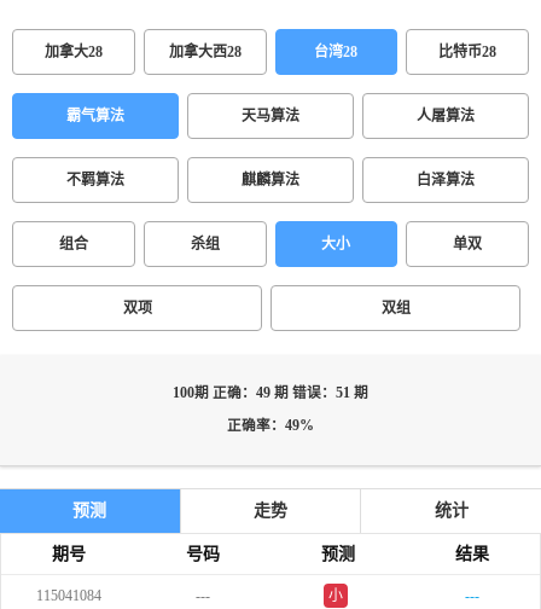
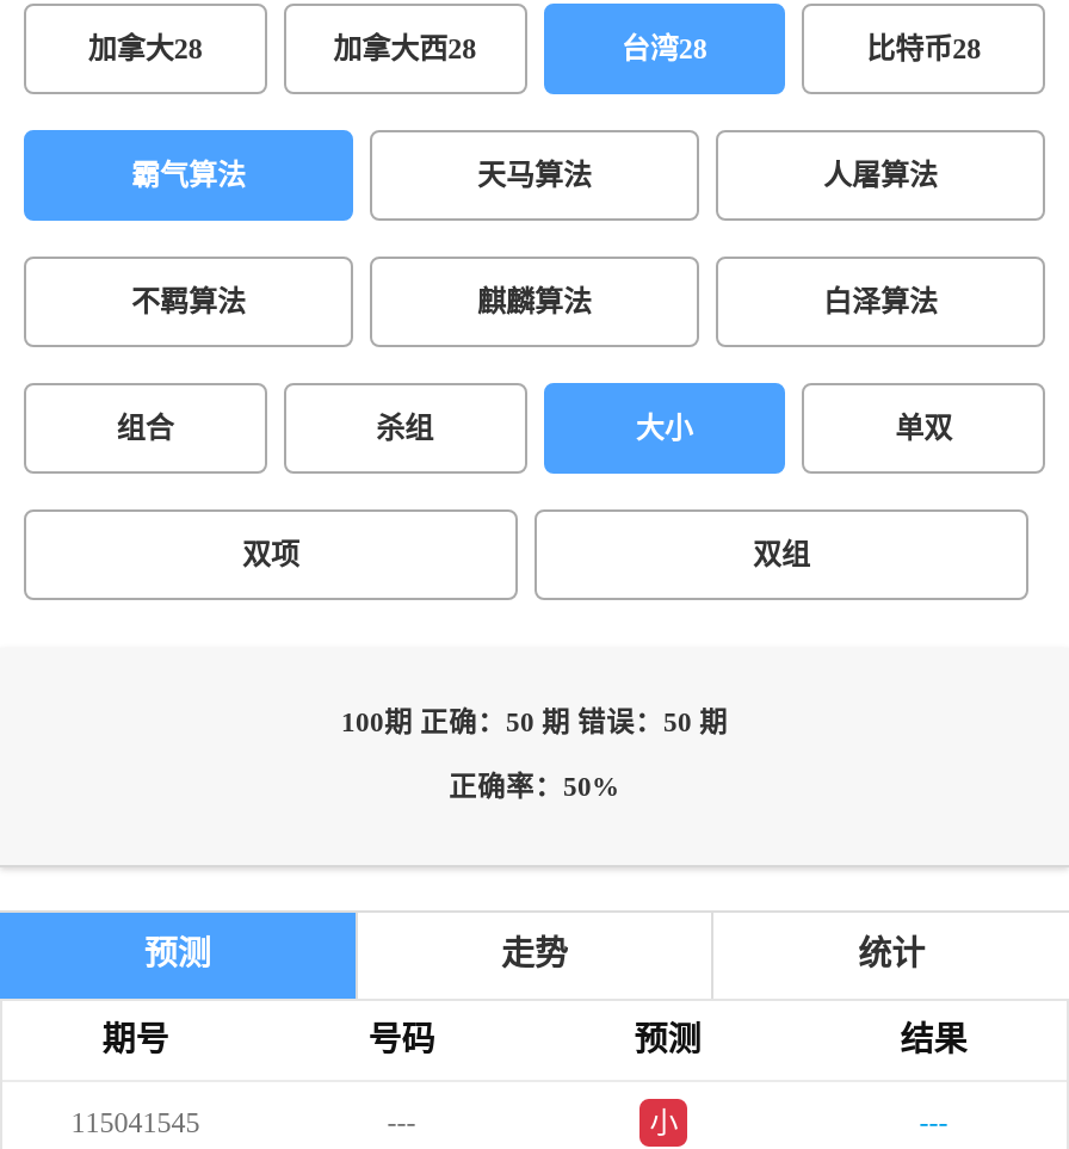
- 100期 正确：49 期 错误：51 期
+ 100期 正确：50 期 错误：50 期

- 正确率：49%
+ 正确率：50%

- 115041084
+ 115041545
